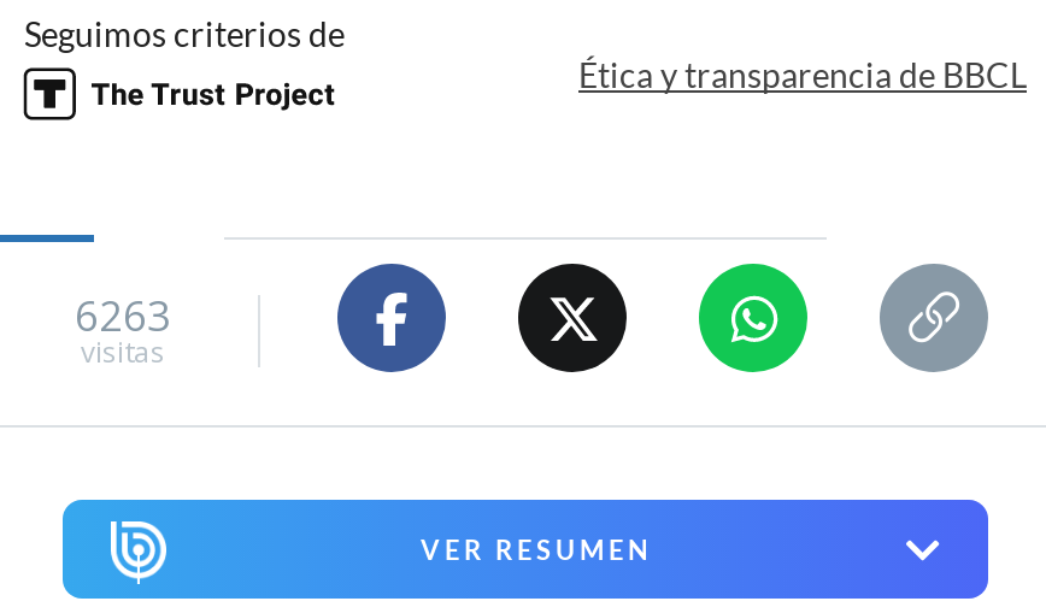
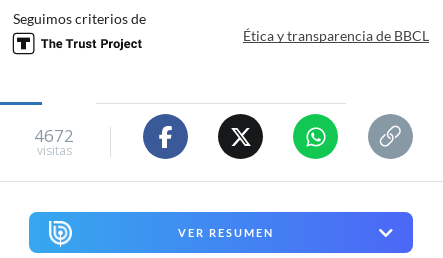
- 6263
+ 4672
